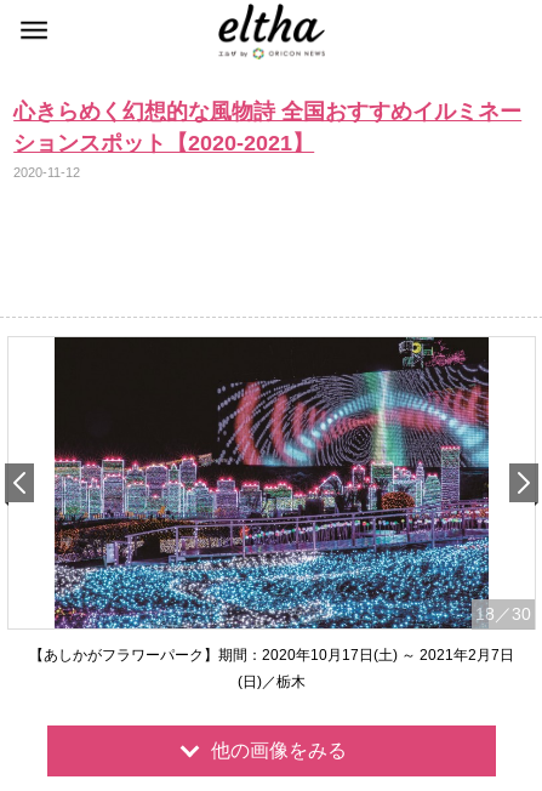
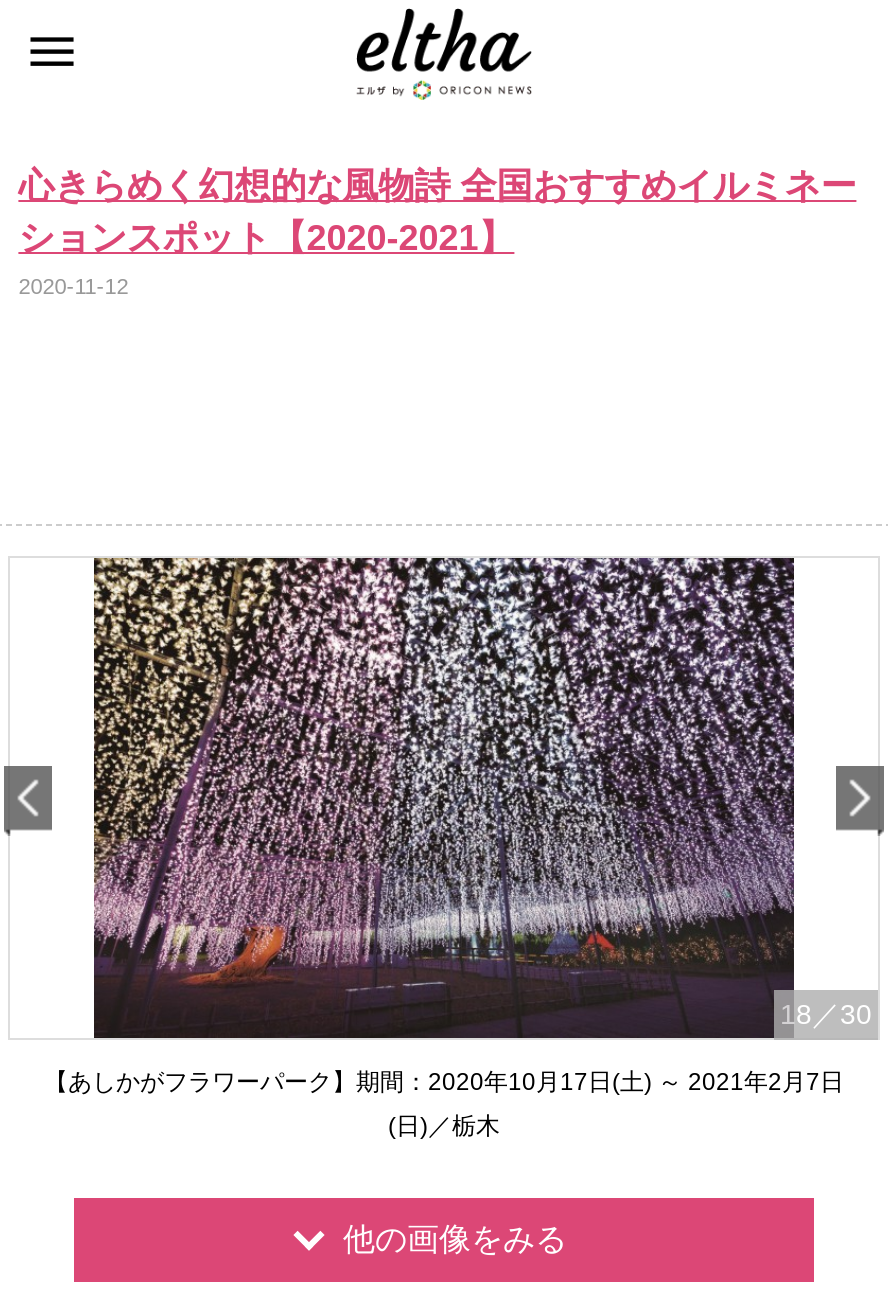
- [image]
+ [image]
